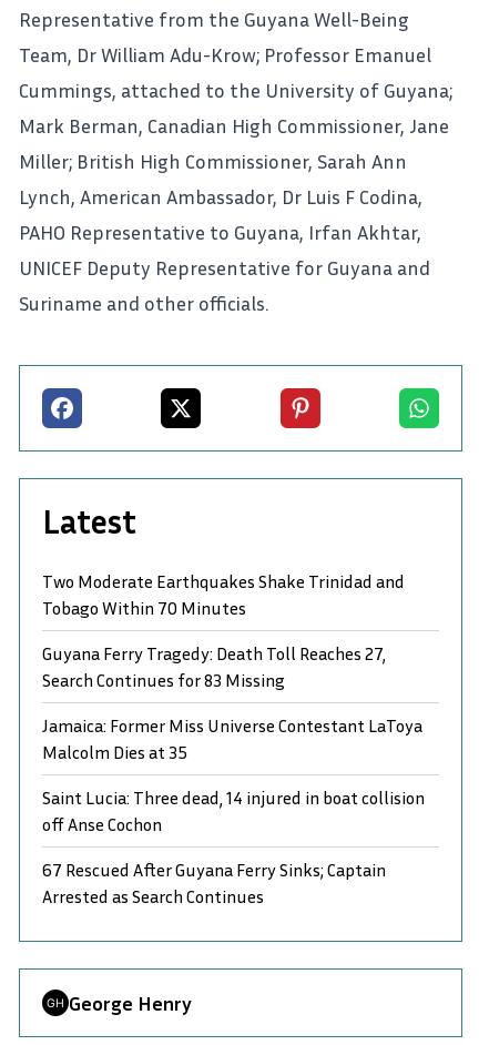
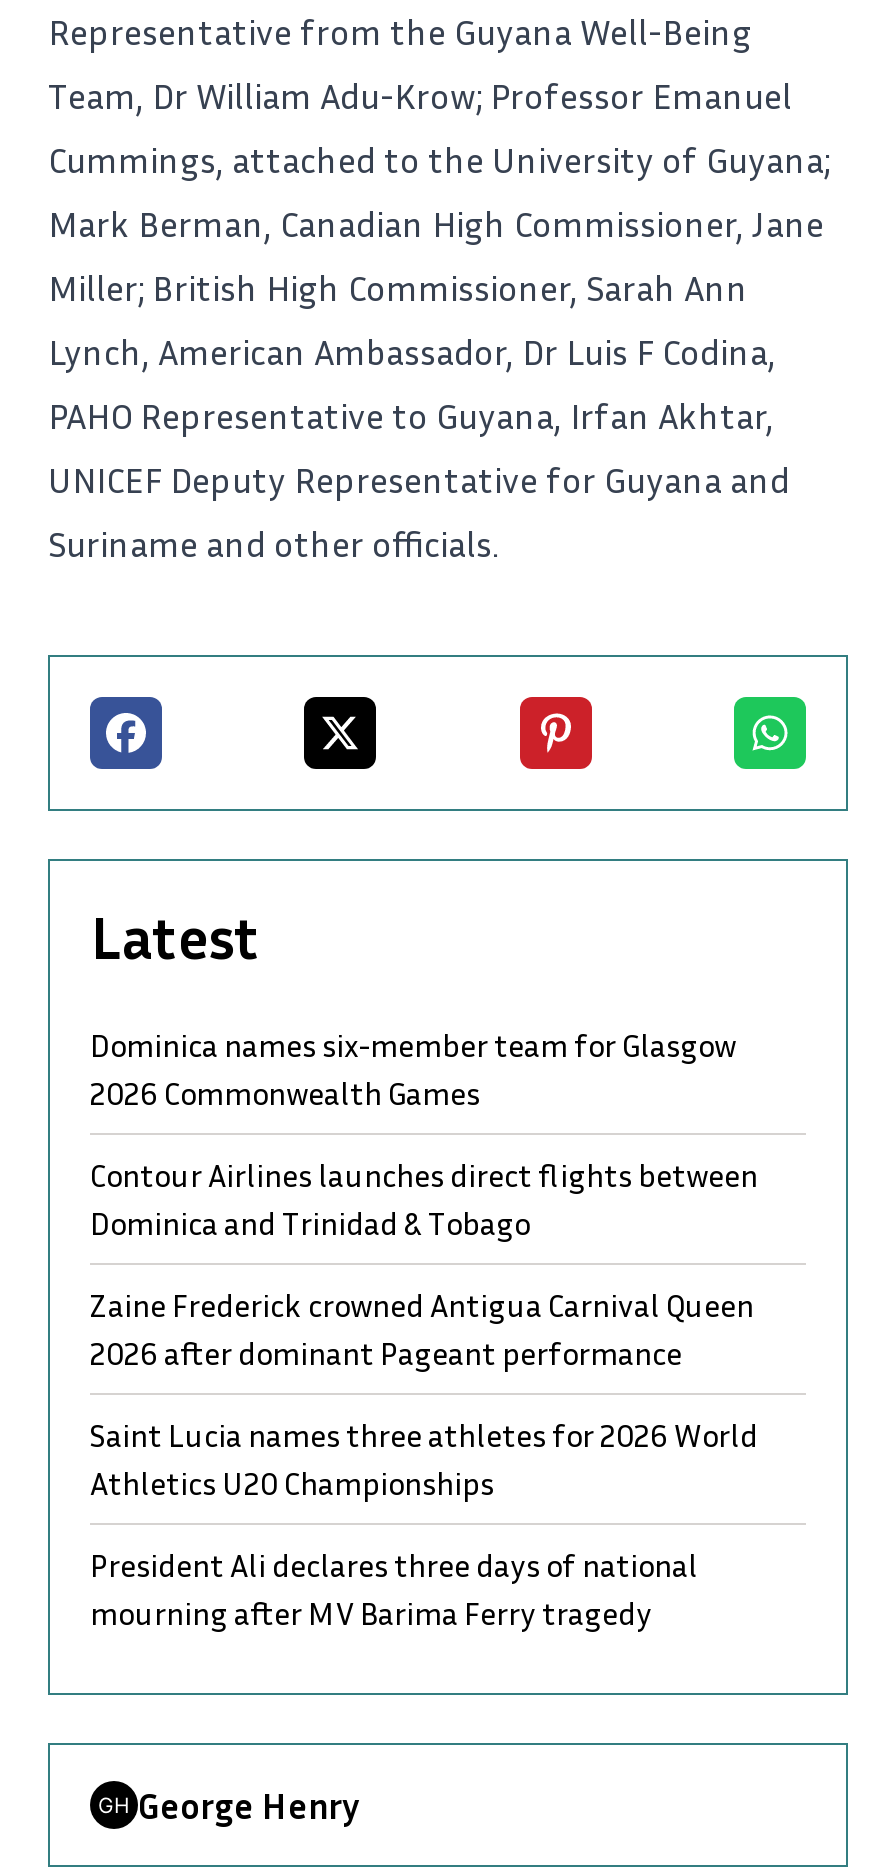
- Two Moderate Earthquakes Shake Trinidad and
- Tobago Within 70 Minutes
+ Dominica names six-member team for Glasgow
+ 2026 Commonwealth Games

- Guyana Ferry Tragedy: Death Toll Reaches 27,
- Search Continues for 83 Missing
+ Contour Airlines launches direct flights between
+ Dominica and Trinidad & Tobago

- Jamaica: Former Miss Universe Contestant LaToya
- Malcolm Dies at 35
+ Zaine Frederick crowned Antigua Carnival Queen
+ 2026 after dominant Pageant performance

- Saint Lucia: Three dead, 14 injured in boat collision
- off Anse Cochon
+ Saint Lucia names three athletes for 2026 World
+ Athletics U20 Championships

- 67 Rescued After Guyana Ferry Sinks; Captain
- Arrested as Search Continues
+ President Ali declares three days of national
+ mourning after MV Barima Ferry tragedy
